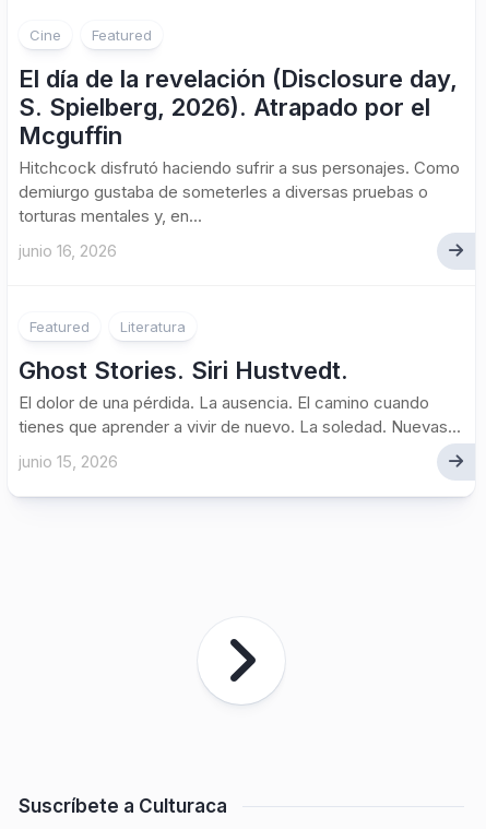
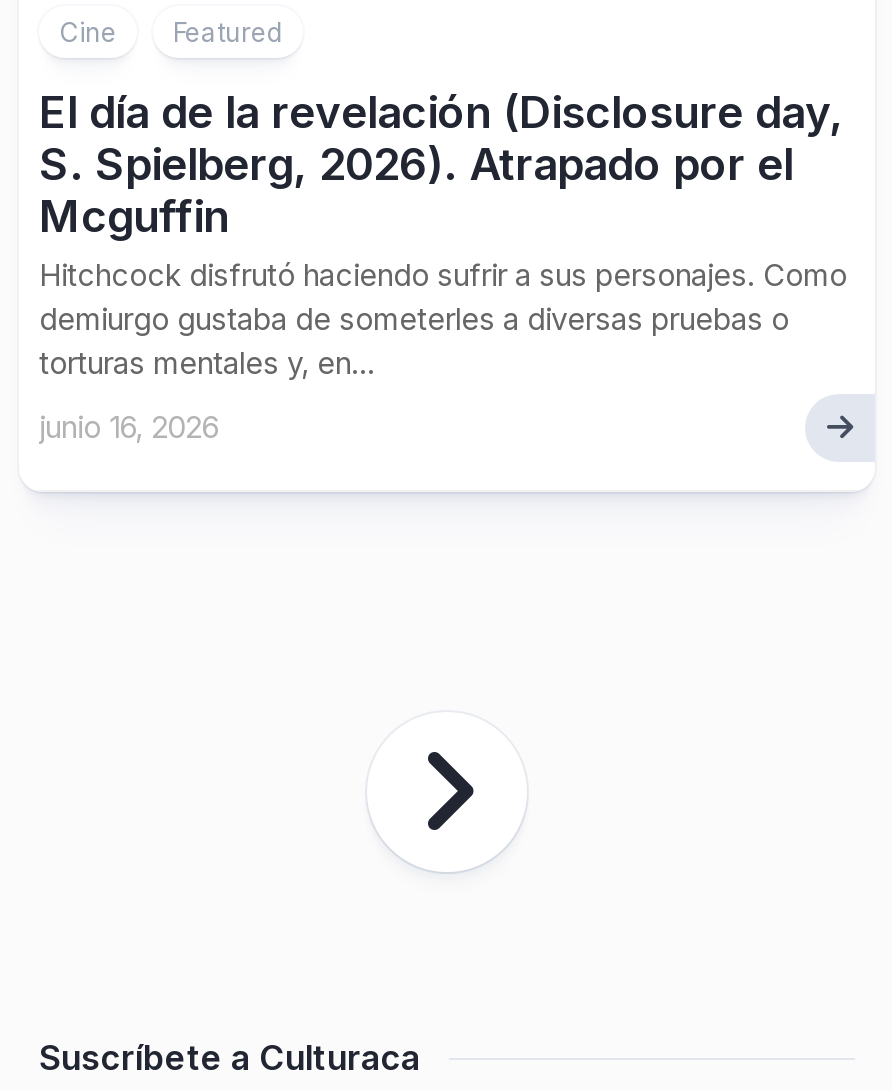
- Featured
- Literatura
- Ghost Stories. Siri Hustvedt.
- El dolor de una pérdida. La ausencia. El camino cuando
- tienes que aprender a vivir de nuevo. La soledad. Nuevas...
- junio 15, 2026
